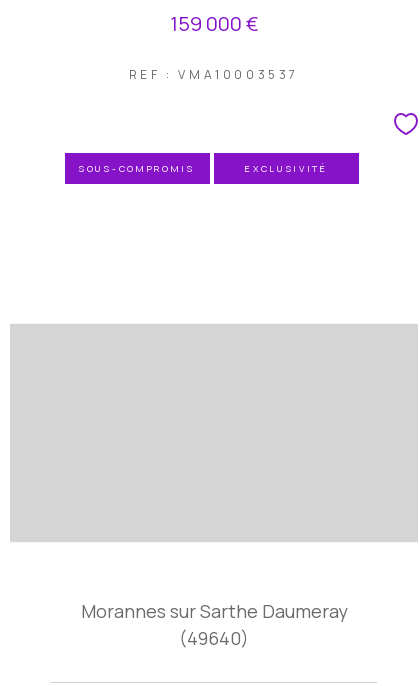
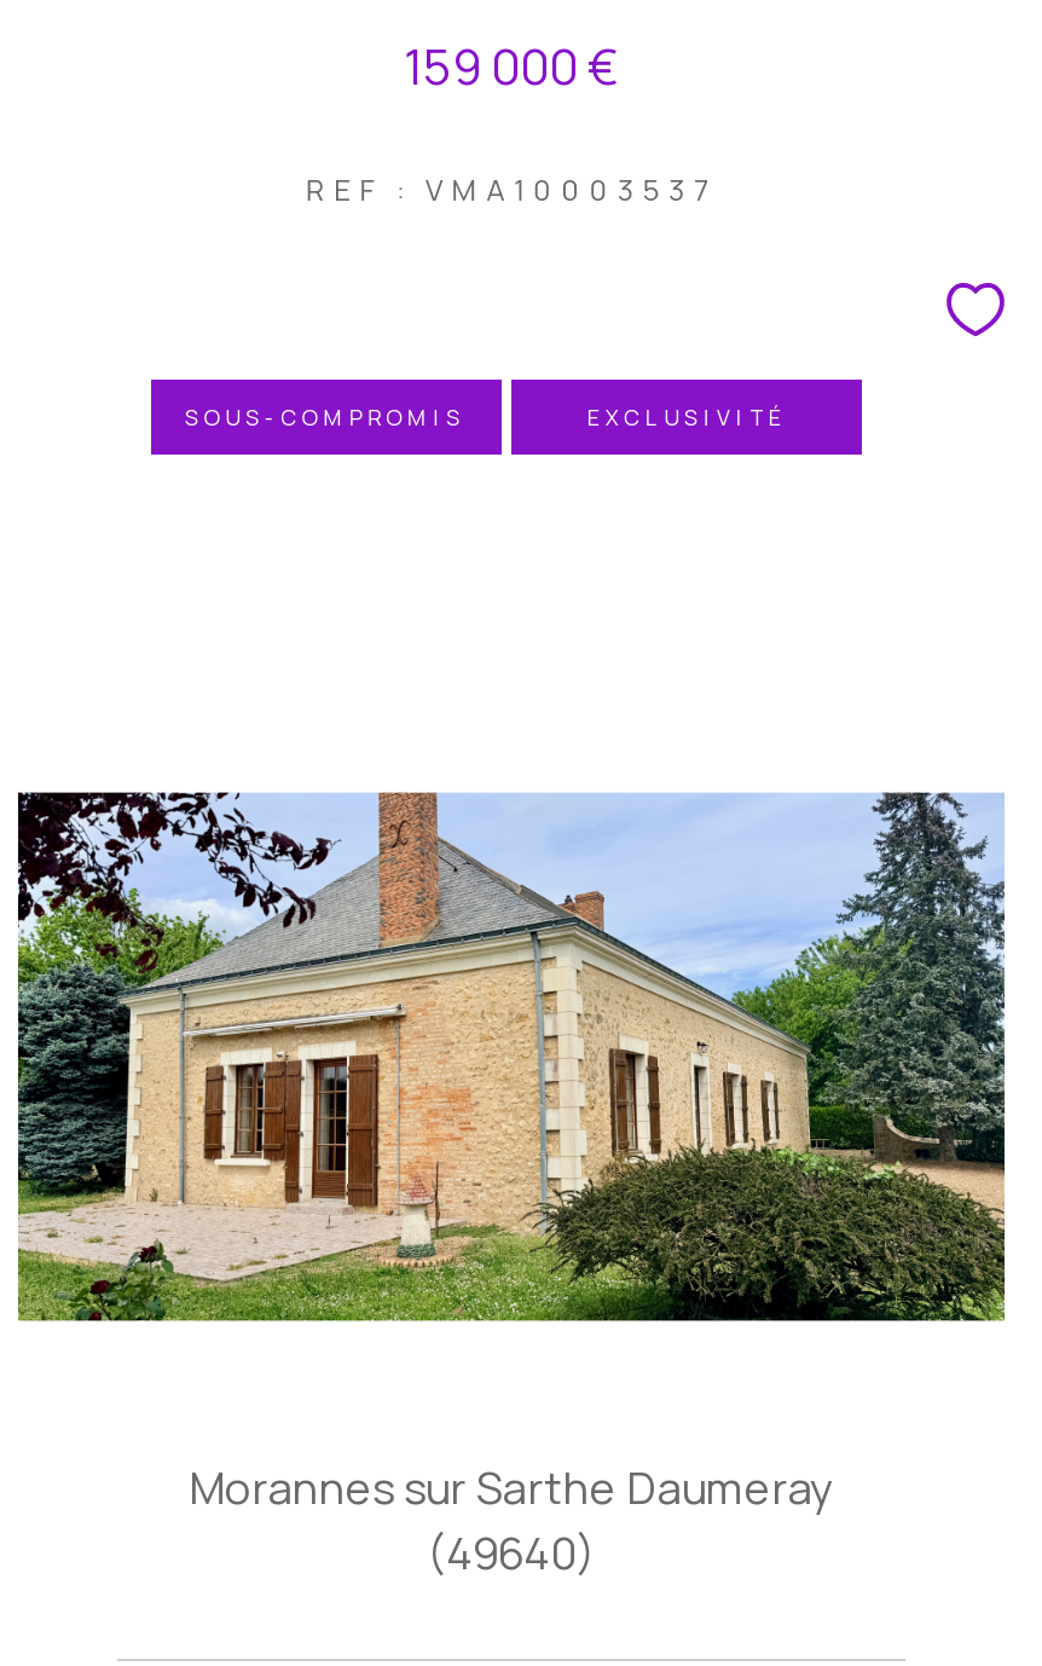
+ [image]
